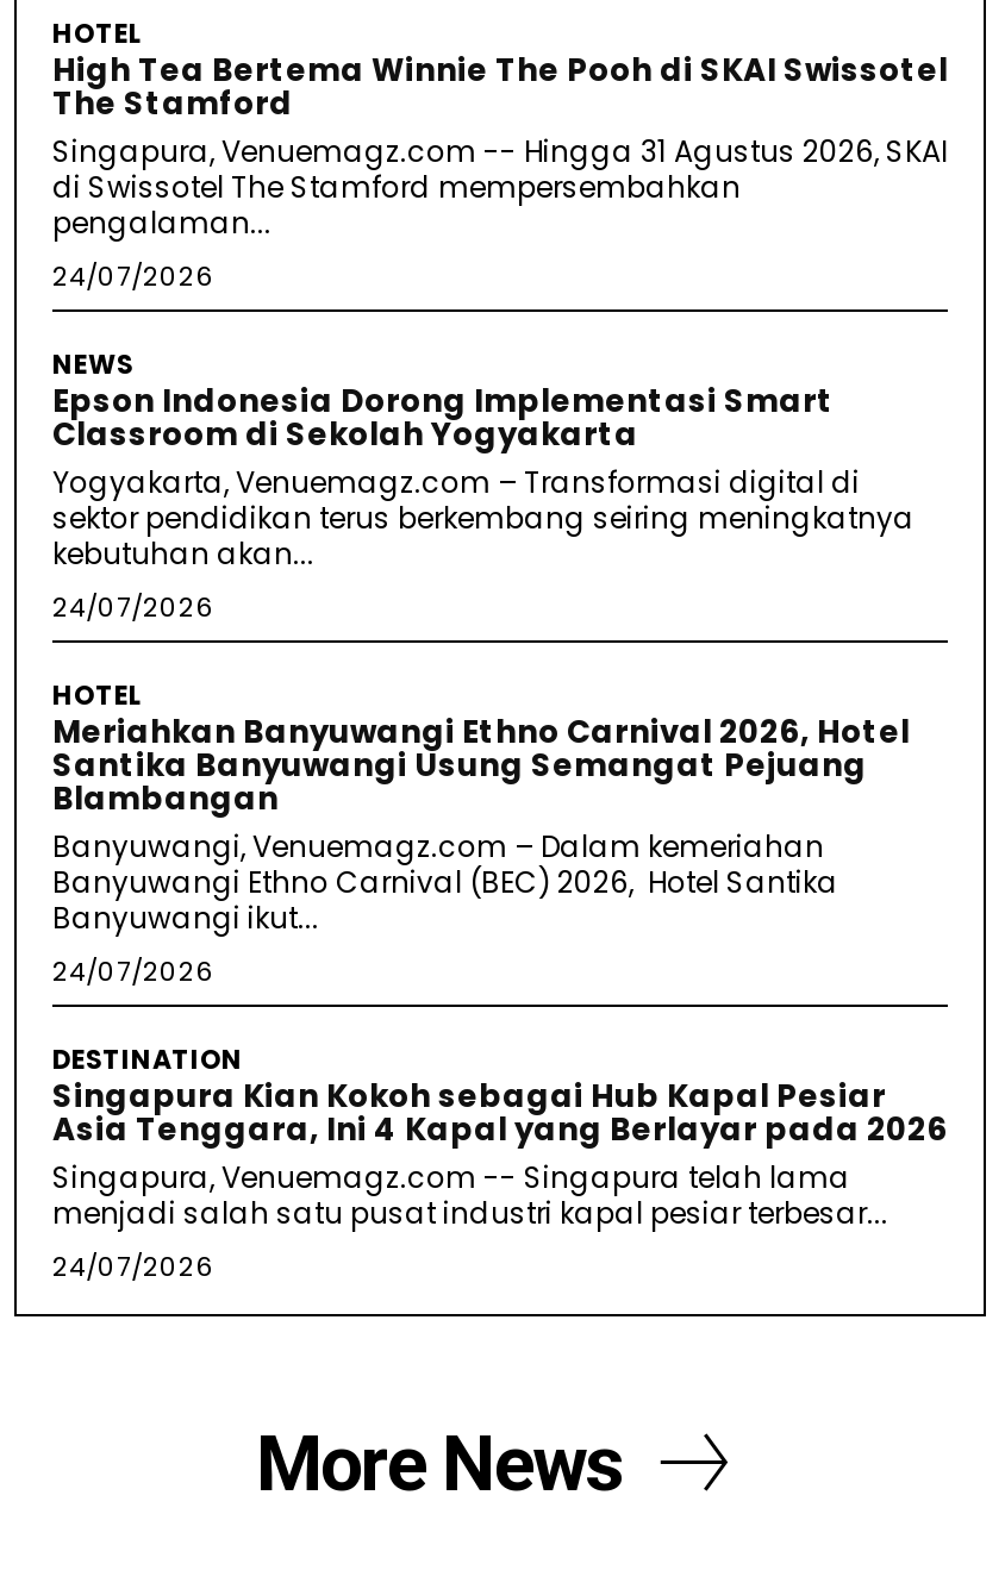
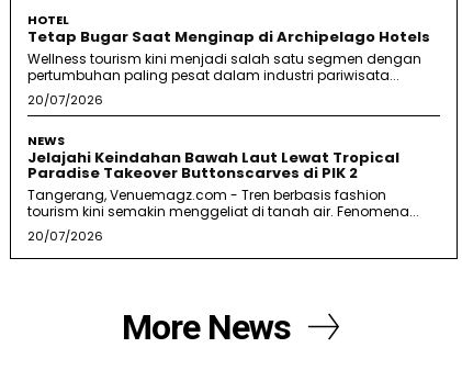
- High Tea Bertema Winnie The Pooh di SKAI Swissotel
- The Stamford
- Singapura, Venuemagz.com -- Hingga 31 Agustus 2026, SKAI
- di Swissotel The Stamford mempersembahkan
- pengalaman...
- 24/07/2026
+ Tetap Bugar Saat Menginap di Archipelago Hotels
+ Wellness tourism kini menjadi salah satu segmen dengan
+ pertumbuhan paling pesat dalam industri pariwisata...
+ 20/07/2026

- Epson Indonesia Dorong Implementasi Smart
- Classroom di Sekolah Yogyakarta
- Yogyakarta, Venuemagz.com – Transformasi digital di
- sektor pendidikan terus berkembang seiring meningkatnya
- kebutuhan akan...
- 24/07/2026
- HOTEL
- Meriahkan Banyuwangi Ethno Carnival 2026, Hotel
- Santika Banyuwangi Usung Semangat Pejuang
- Blambangan
- Banyuwangi, Venuemagz.com – Dalam kemeriahan
- Banyuwangi Ethno Carnival (BEC) 2026, Hotel Santika
- Banyuwangi ikut...
- 24/07/2026
- DESTINATION
- Singapura Kian Kokoh sebagai Hub Kapal Pesiar
- Asia Tenggara, Ini 4 Kapal yang Berlayar pada 2026
- Singapura, Venuemagz.com -- Singapura telah lama
- menjadi salah satu pusat industri kapal pesiar terbesar...
- 24/07/2026
+ Jelajahi Keindahan Bawah Laut Lewat Tropical
+ Paradise Takeover Buttonscarves di PIK 2
+ Tangerang, Venuemagz.com - Tren berbasis fashion
+ tourism kini semakin menggeliat di tanah air. Fenomena...
+ 20/07/2026
